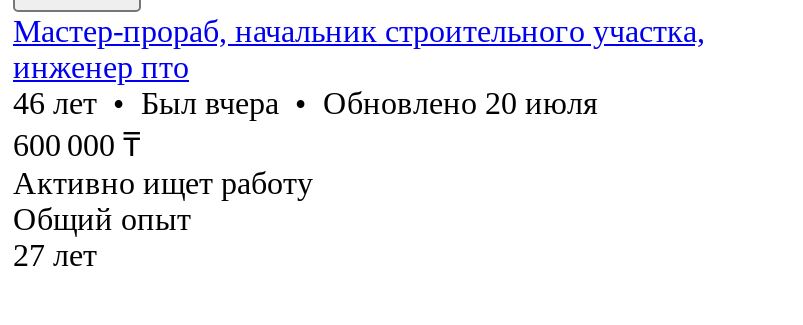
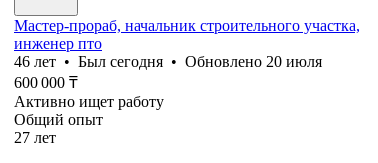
- 46 лет • Был вчера • Обновлено 20 июля
+ 46 лет • Был сегодня • Обновлено 20 июля
